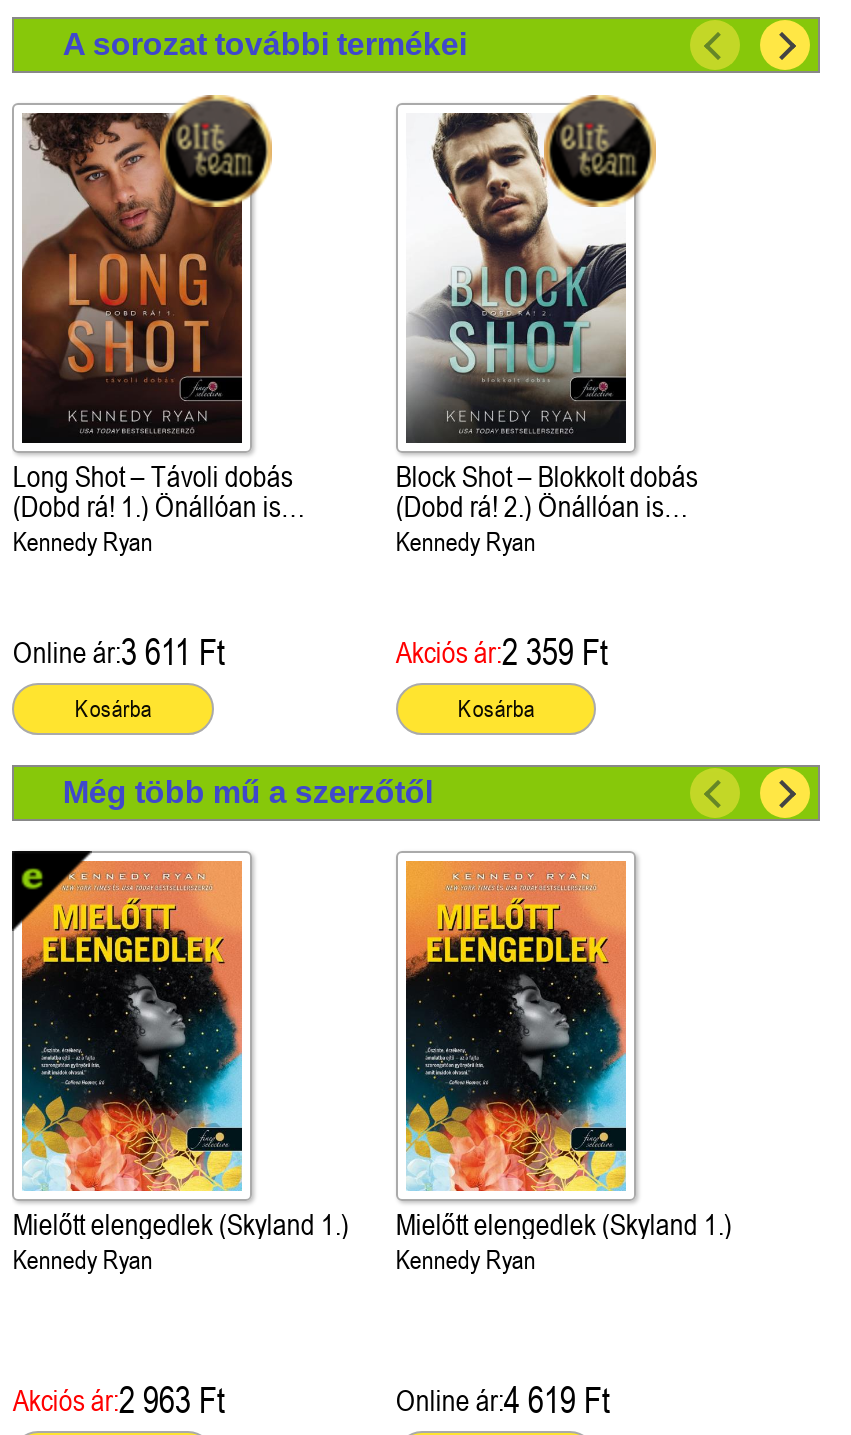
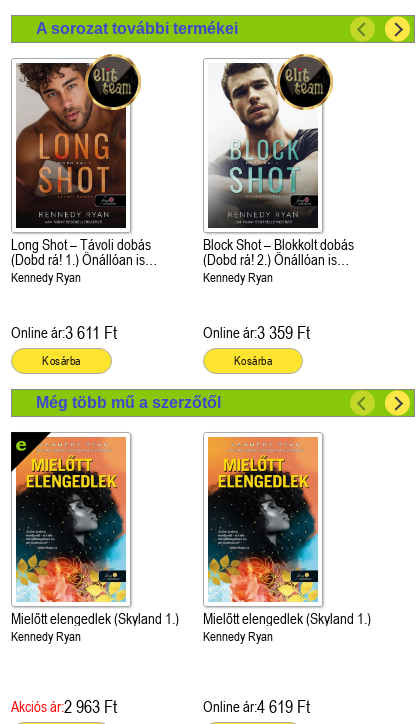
- Akciós ár:2 359 Ft
+ Online ár:3 359 Ft
